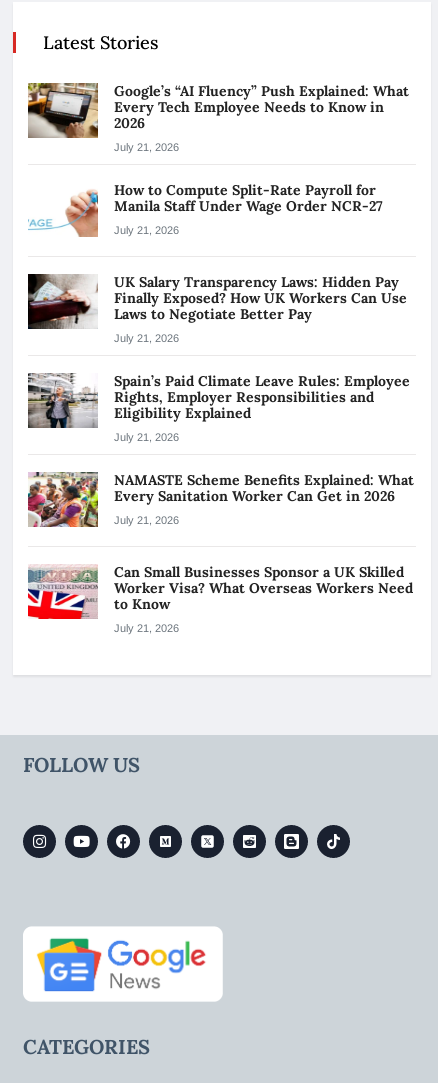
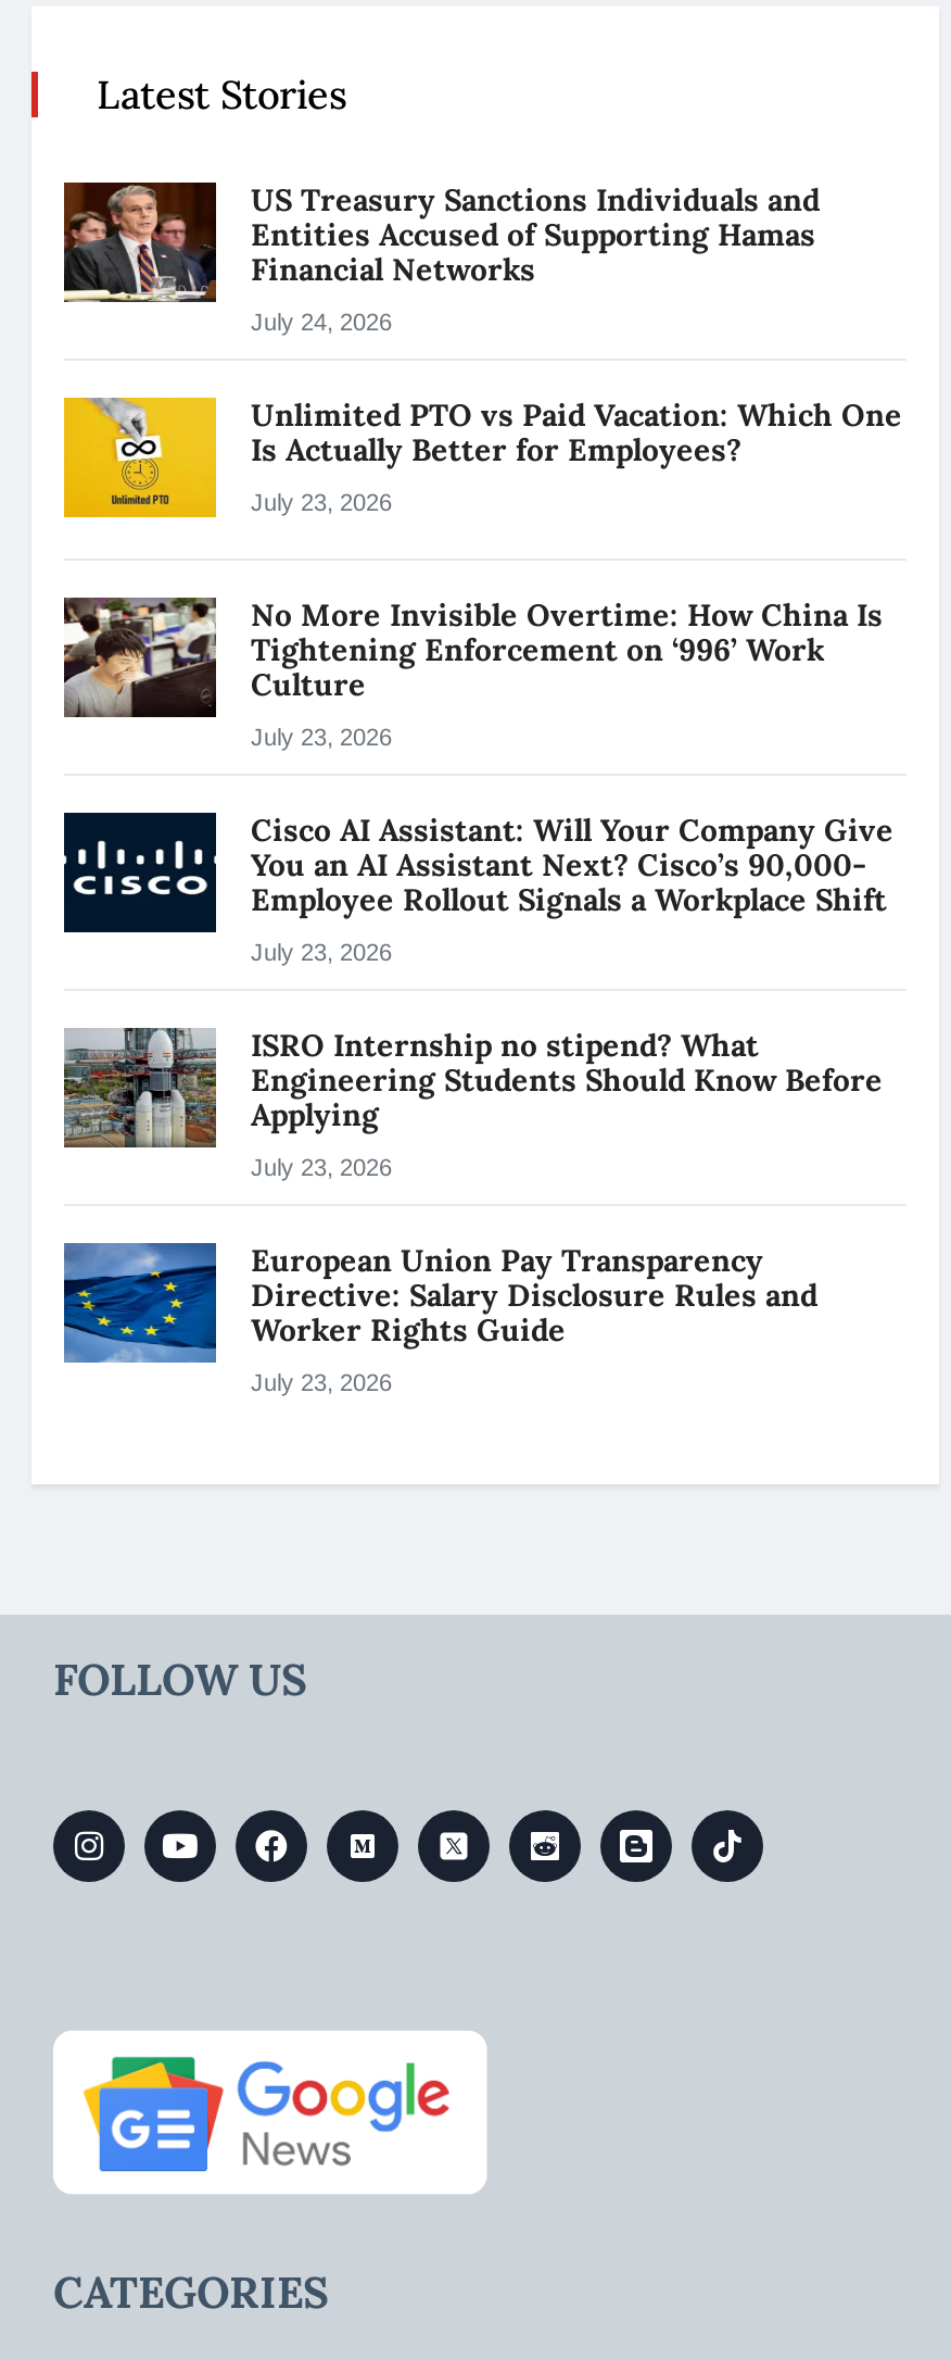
- [image]
- Google’s “AI Fluency” Push Explained: What
- Every Tech Employee Needs to Know in
- 2026
+ [image]
+ US Treasury Sanctions Individuals and
+ Entities Accused of Supporting Hamas
+ Financial Networks

- July 21, 2026
+ July 24, 2026

- [image]
- How to Compute Split-Rate Payroll for
- Manila Staff Under Wage Order NCR-27
+ [image]
+ Unlimited PTO vs Paid Vacation: Which One
+ Is Actually Better for Employees?

- July 21, 2026
+ July 23, 2026

- [image]
- UK Salary Transparency Laws: Hidden Pay
- Finally Exposed? How UK Workers Can Use
- Laws to Negotiate Better Pay
+ [image]
+ No More Invisible Overtime: How China Is
+ Tightening Enforcement on ‘996’ Work
+ Culture

- July 21, 2026
+ July 23, 2026

- [image]
- Spain’s Paid Climate Leave Rules: Employee
- Rights, Employer Responsibilities and
- Eligibility Explained
+ [image]
+ Cisco AI Assistant: Will Your Company Give
+ You an AI Assistant Next? Cisco’s 90,000-
+ Employee Rollout Signals a Workplace Shift

- July 21, 2026
+ July 23, 2026

- [image]
- NAMASTE Scheme Benefits Explained: What
- Every Sanitation Worker Can Get in 2026
+ [image]
+ ISRO Internship no stipend? What
+ Engineering Students Should Know Before
+ Applying

- July 21, 2026
+ July 23, 2026

- [image]
- Can Small Businesses Sponsor a UK Skilled
- Worker Visa? What Overseas Workers Need
- to Know
+ [image]
+ European Union Pay Transparency
+ Directive: Salary Disclosure Rules and
+ Worker Rights Guide

- July 21, 2026
+ July 23, 2026
